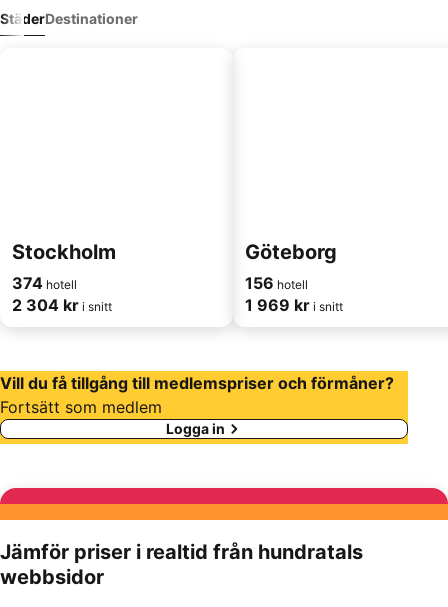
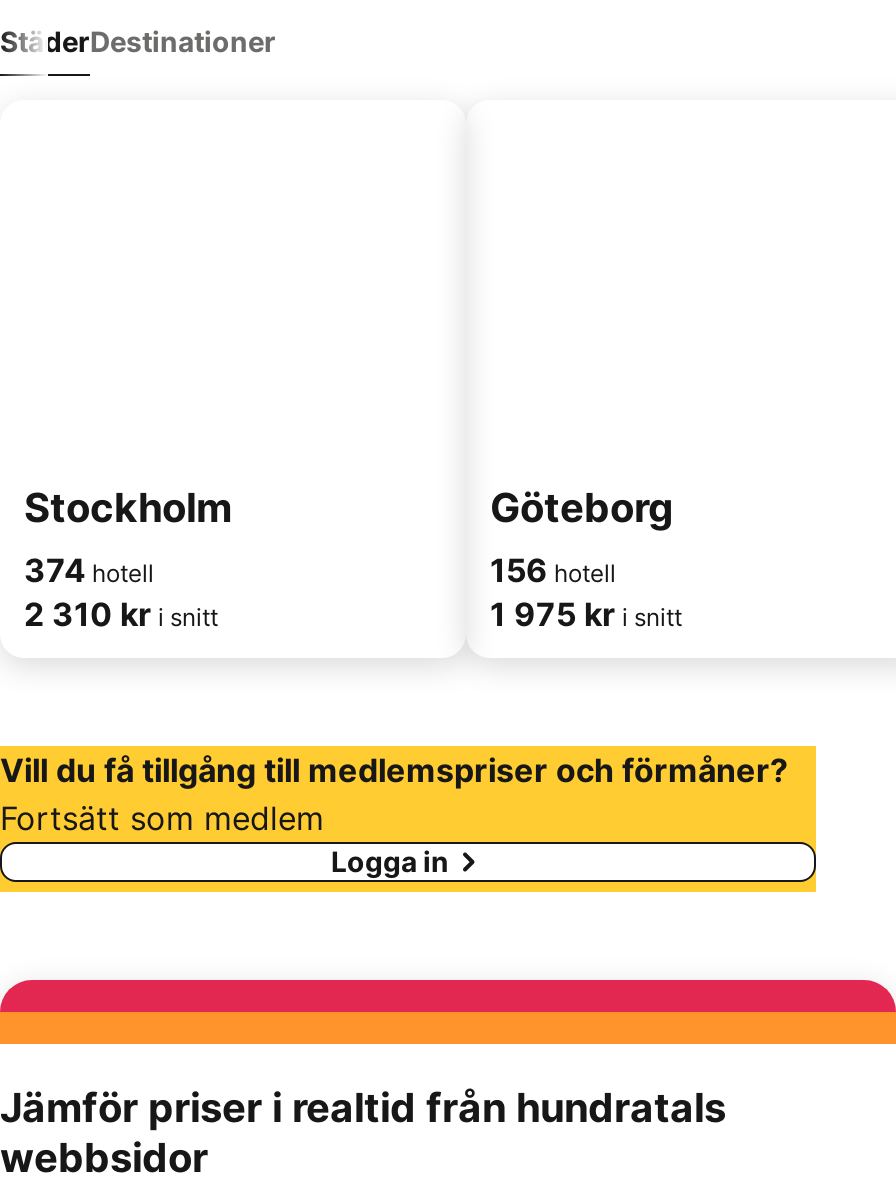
- 2 304 kr i snitt
+ 2 310 kr i snitt

- 1 969 kr i snitt
+ 1 975 kr i snitt
